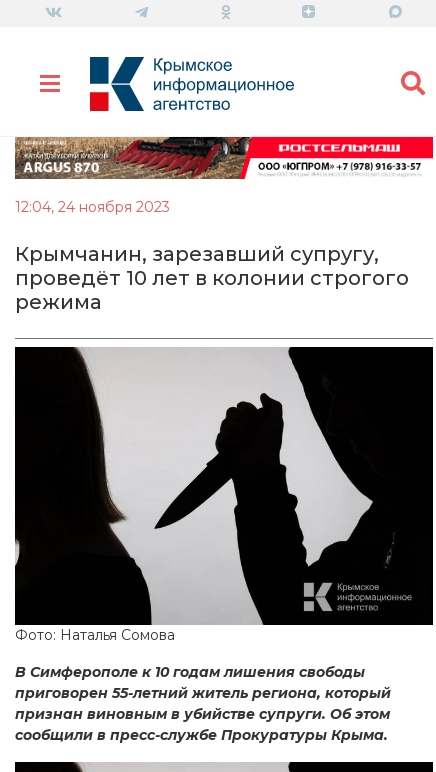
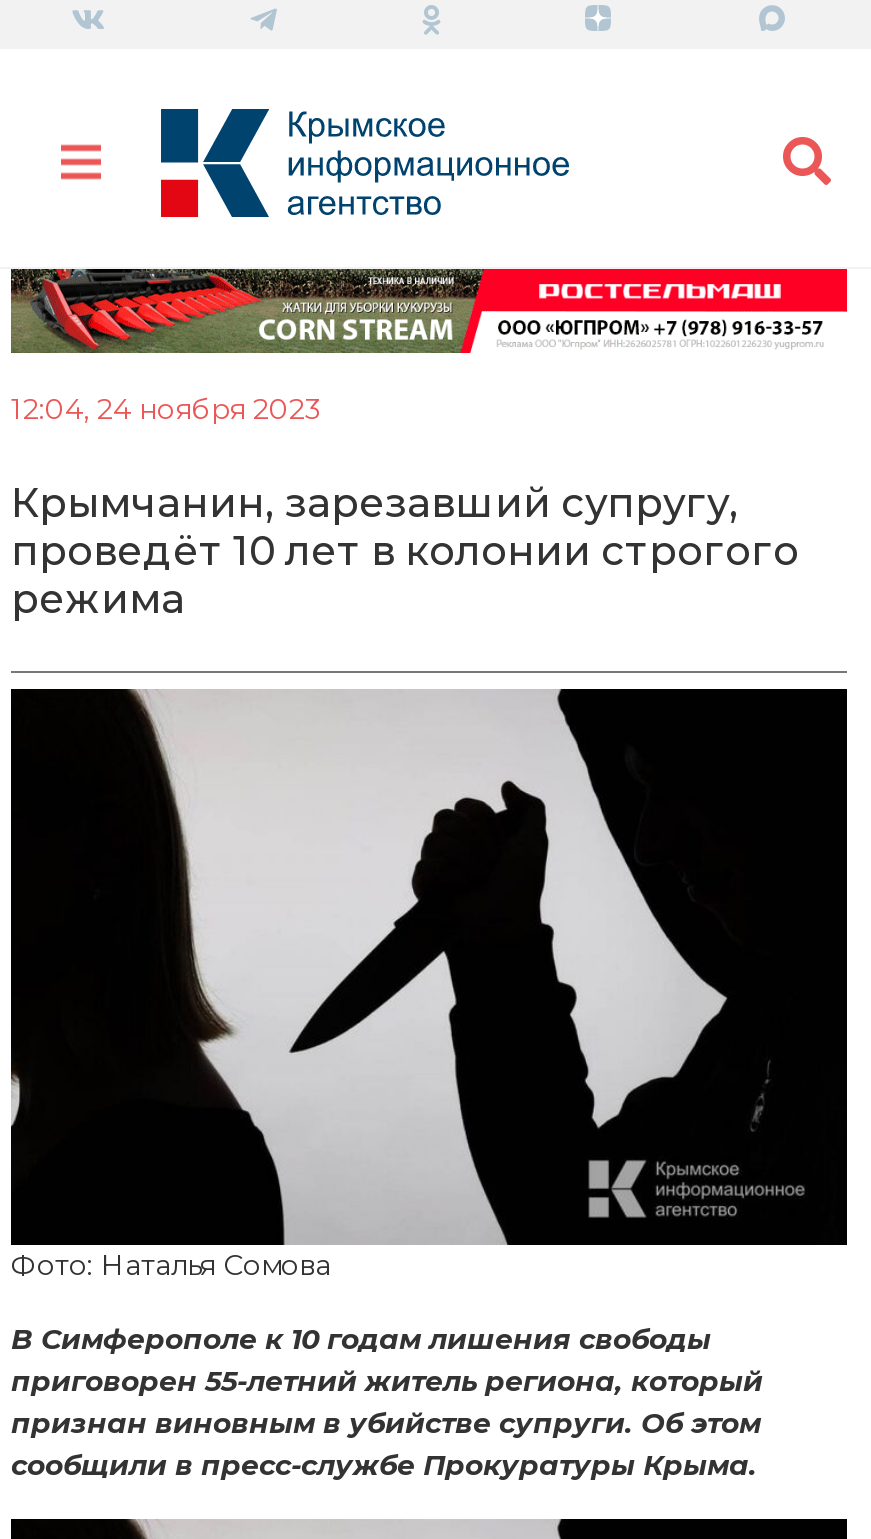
- [image]
+ [image]
